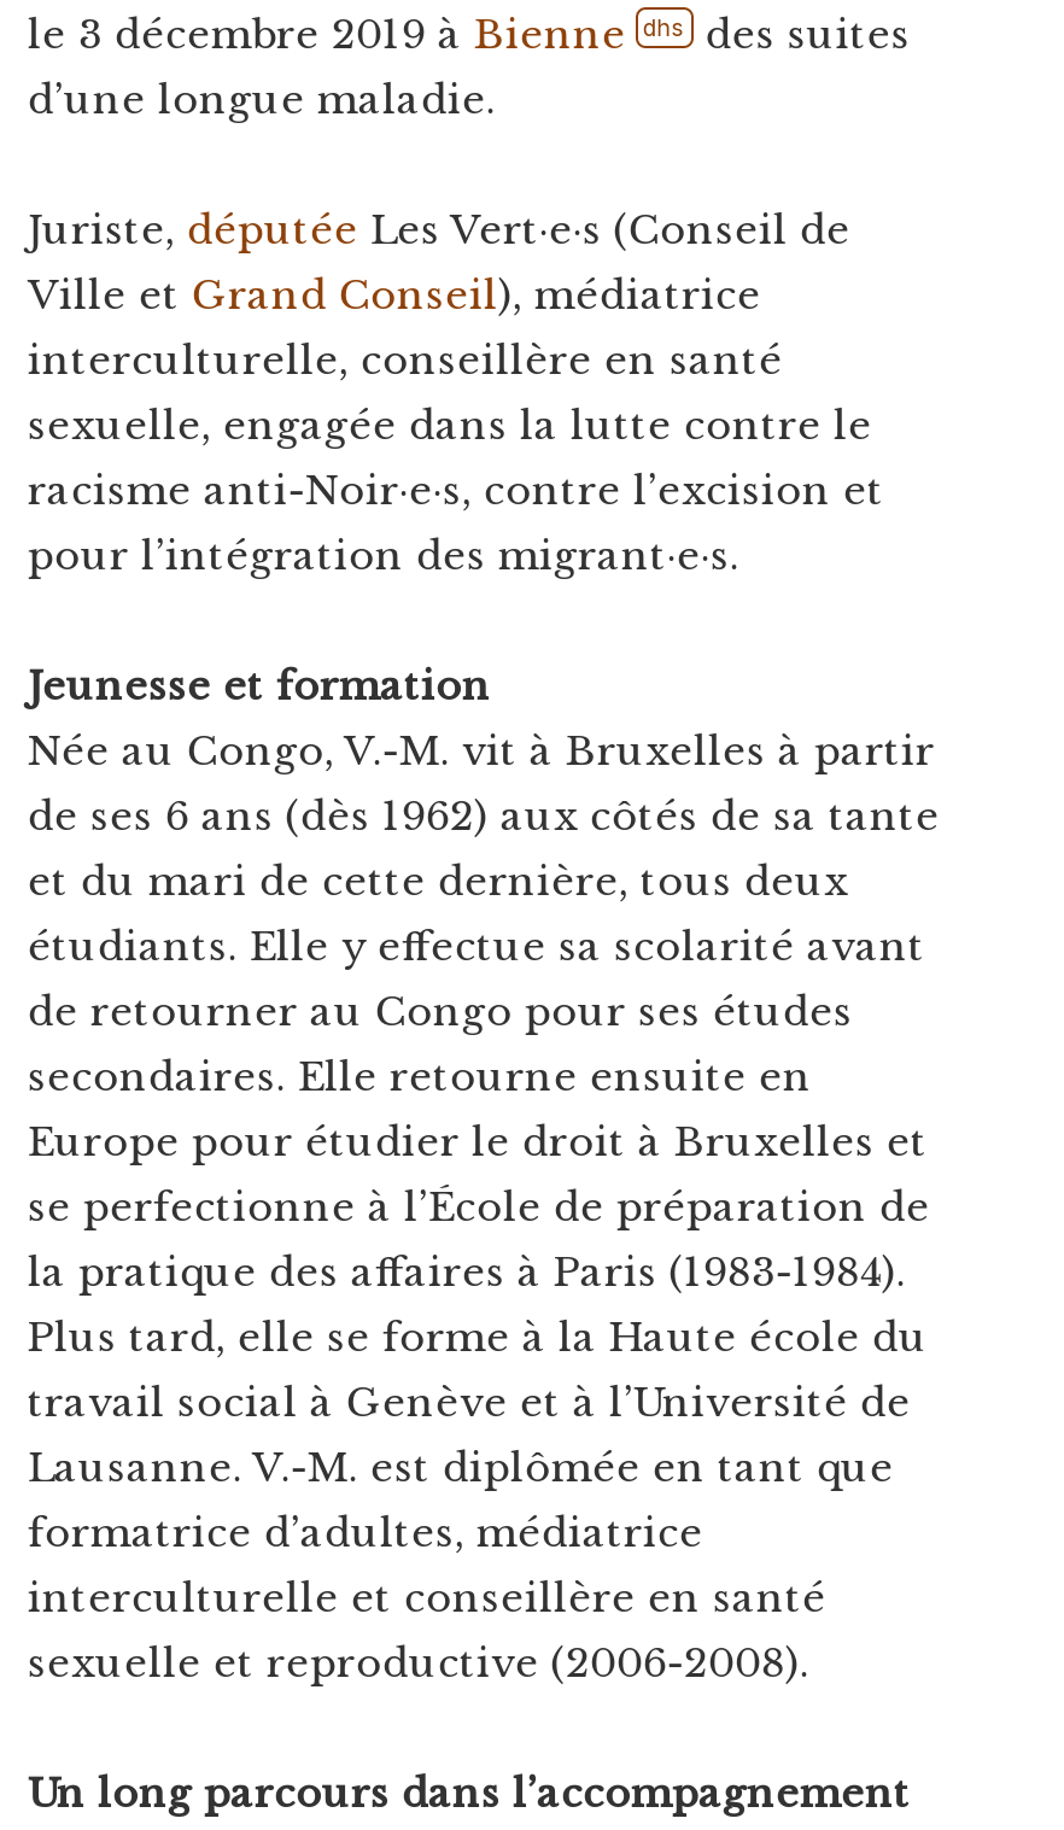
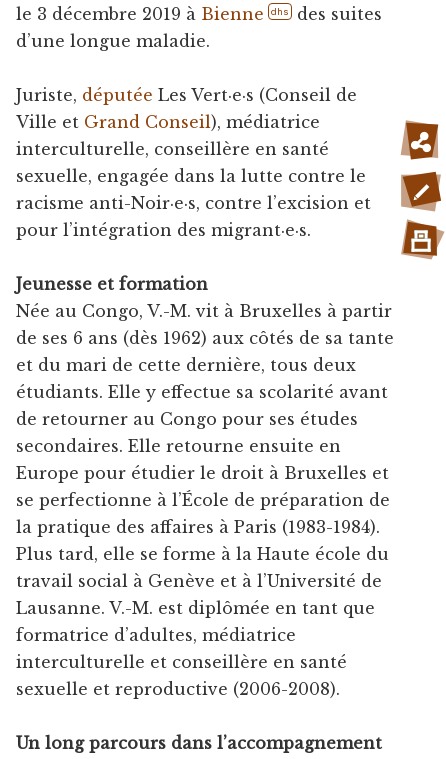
+ [image]

+ [image]

+ [image]
